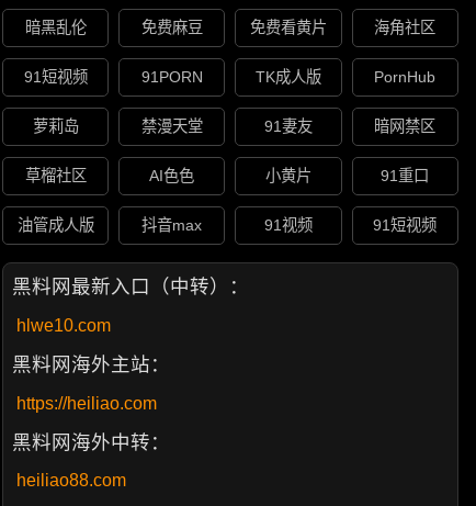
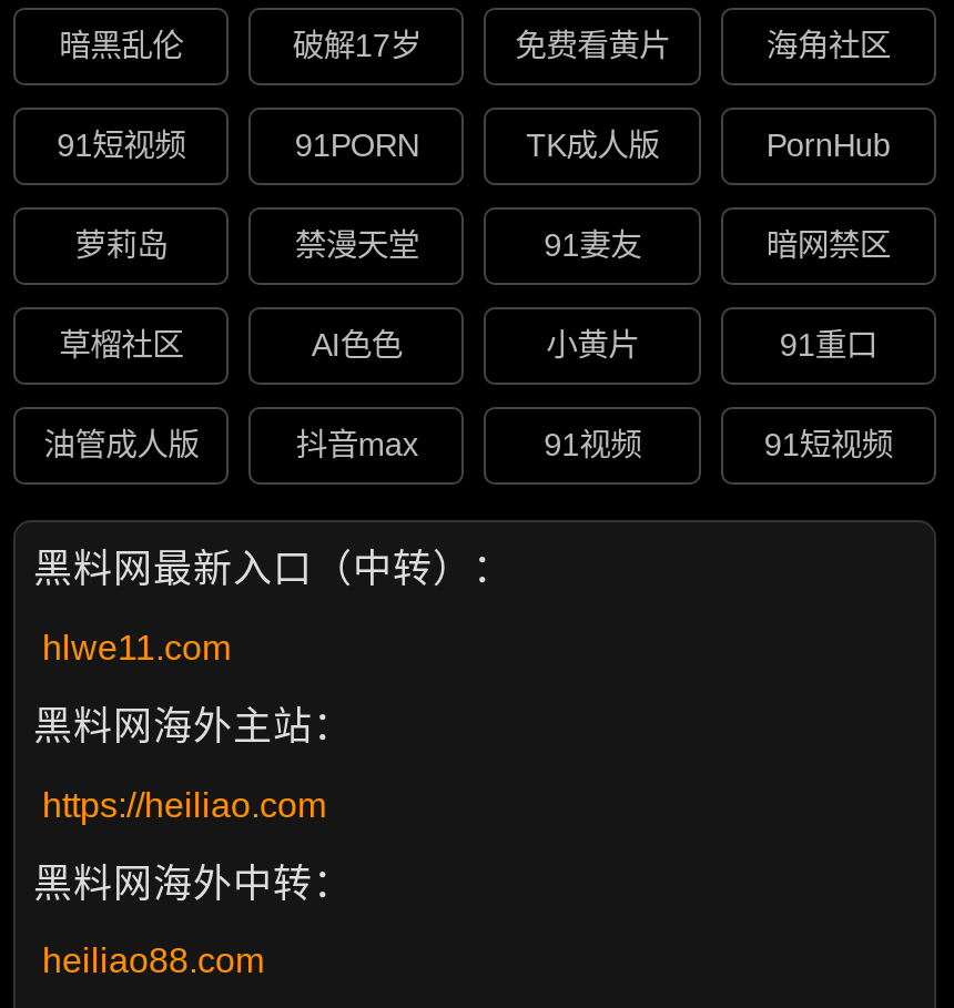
- 免费麻豆
+ 破解17岁

- hlwe10.com
+ hlwe11.com
